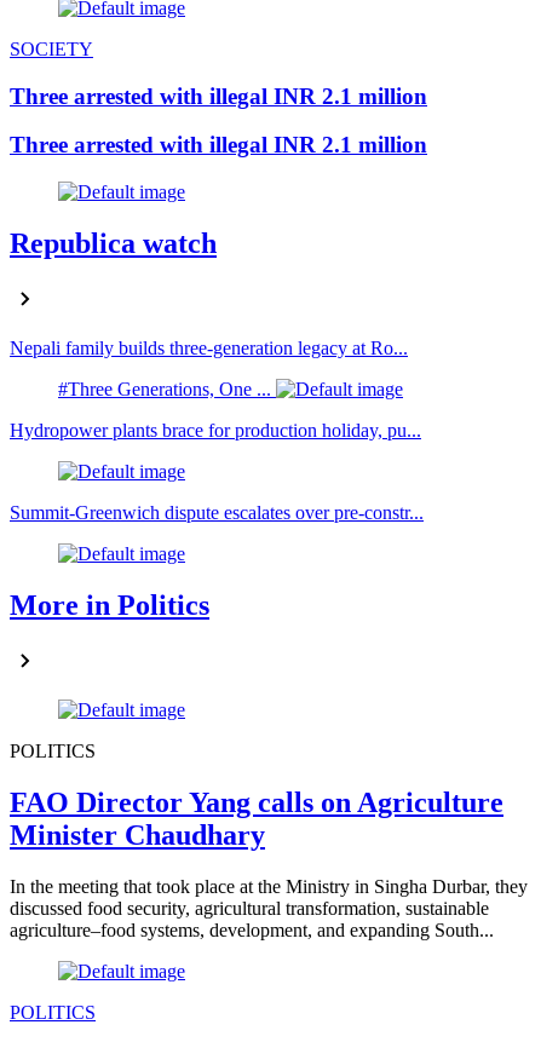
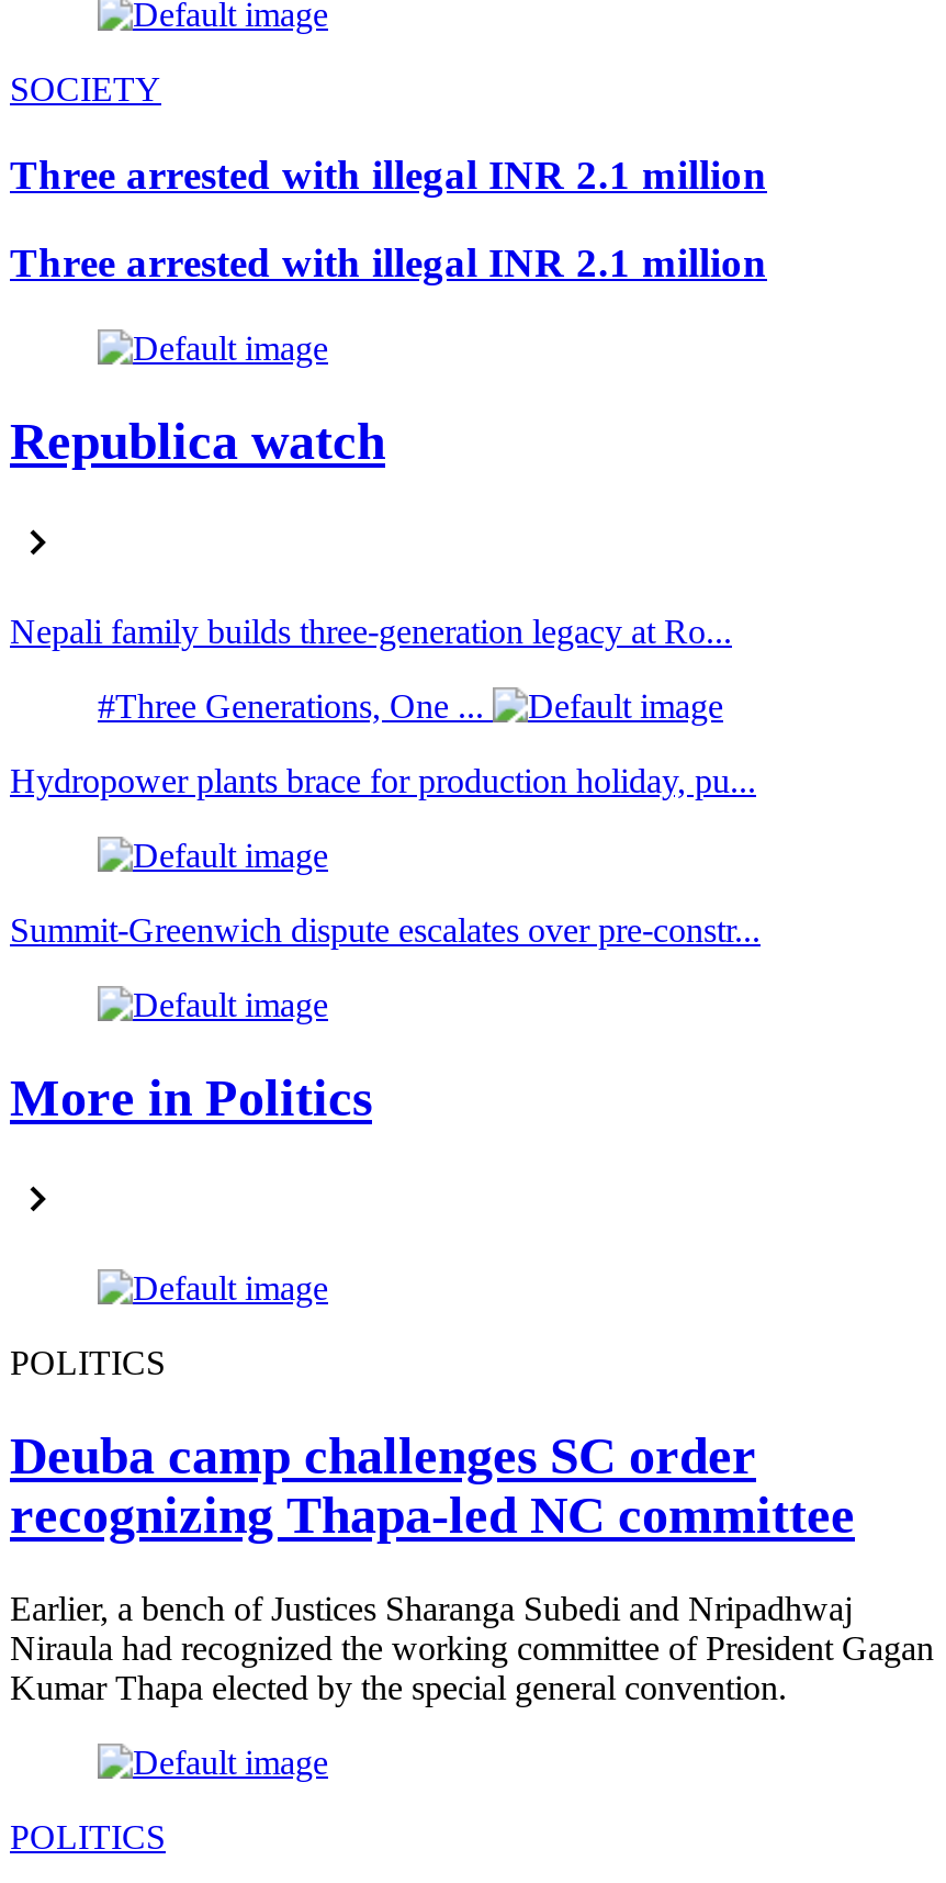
- FAO Director Yang calls on Agriculture
- Minister Chaudhary
+ Deuba camp challenges SC order
+ recognizing Thapa-led NC committee

- In the meeting that took place at the Ministry in Singha Durbar, they
- discussed food security, agricultural transformation, sustainable
- agriculture–food systems, development, and expanding South...
+ Earlier, a bench of Justices Sharanga Subedi and Nripadhwaj
+ Niraula had recognized the working committee of President Gagan
+ Kumar Thapa elected by the special general convention.
